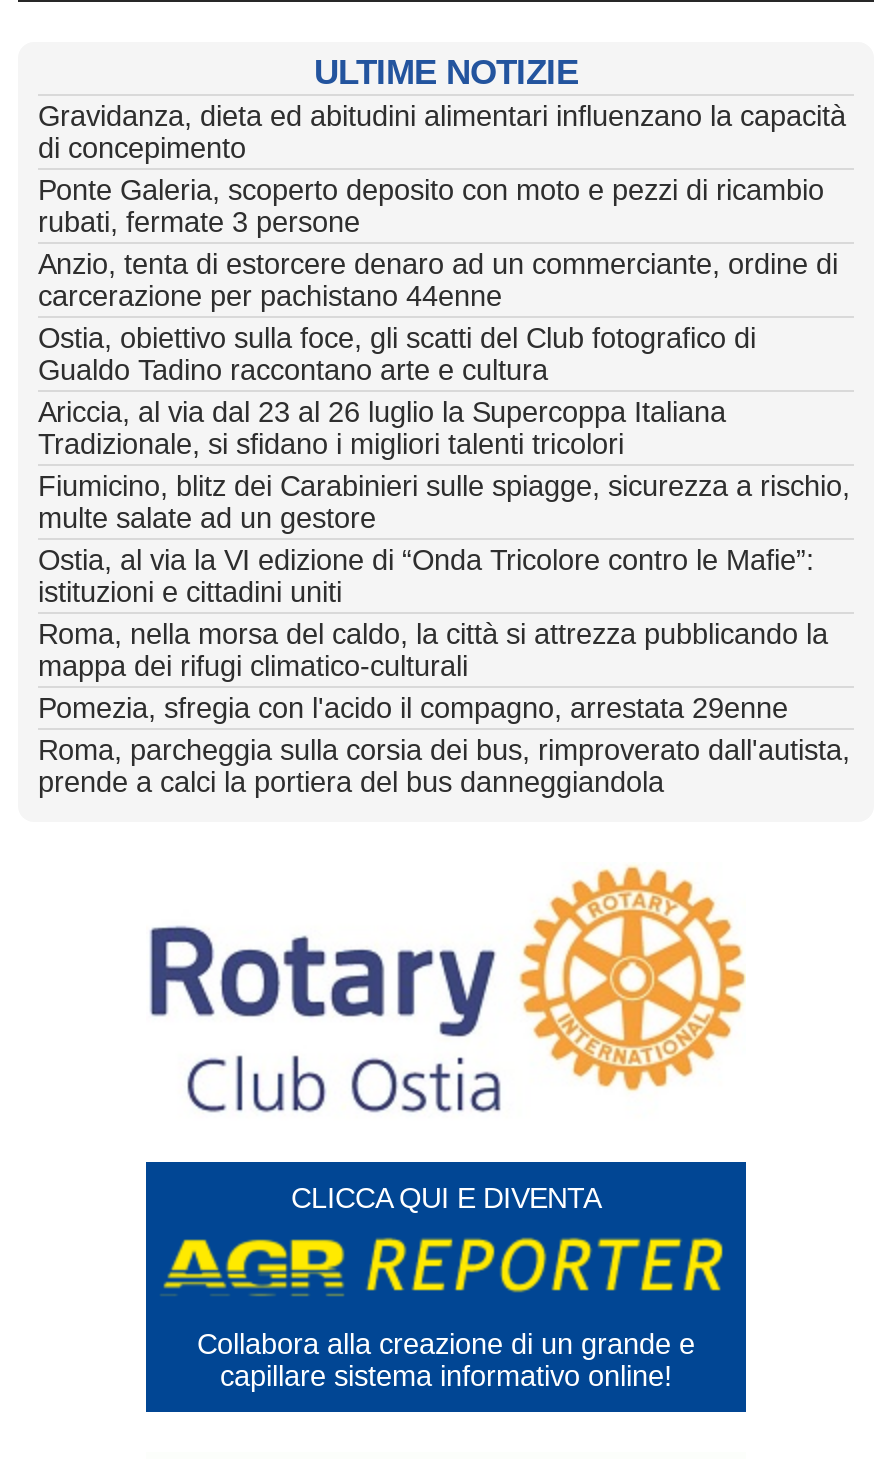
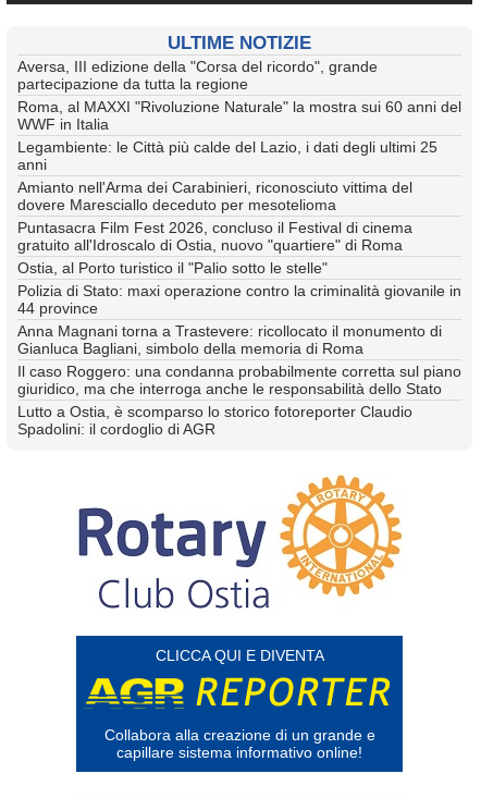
- Gravidanza, dieta ed abitudini alimentari influenzano la capacità
- di concepimento
- Ponte Galeria, scoperto deposito con moto e pezzi di ricambio
- rubati, fermate 3 persone
- Anzio, tenta di estorcere denaro ad un commerciante, ordine di
- carcerazione per pachistano 44enne
- Ostia, obiettivo sulla foce, gli scatti del Club fotografico di
- Gualdo Tadino raccontano arte e cultura
- Ariccia, al via dal 23 al 26 luglio la Supercoppa Italiana
- Tradizionale, si sfidano i migliori talenti tricolori
- Fiumicino, blitz dei Carabinieri sulle spiagge, sicurezza a rischio,
- multe salate ad un gestore
- Ostia, al via la VI edizione di “Onda Tricolore contro le Mafie”:
- istituzioni e cittadini uniti
- Roma, nella morsa del caldo, la città si attrezza pubblicando la
- mappa dei rifugi climatico-culturali
- Pomezia, sfregia con l'acido il compagno, arrestata 29enne
- Roma, parcheggia sulla corsia dei bus, rimproverato dall'autista,
- prende a calci la portiera del bus danneggiandola
+ Aversa, III edizione della "Corsa del ricordo", grande
+ partecipazione da tutta la regione
+ Roma, al MAXXI "Rivoluzione Naturale" la mostra sui 60 anni del
+ WWF in Italia
+ Legambiente: le Città più calde del Lazio, i dati degli ultimi 25
+ anni
+ Amianto nell'Arma dei Carabinieri, riconosciuto vittima del
+ dovere Maresciallo deceduto per mesotelioma
+ Puntasacra Film Fest 2026, concluso il Festival di cinema
+ gratuito all'Idroscalo di Ostia, nuovo "quartiere" di Roma
+ Ostia, al Porto turistico il "Palio sotto le stelle"
+ Polizia di Stato: maxi operazione contro la criminalità giovanile in
+ 44 province
+ Anna Magnani torna a Trastevere: ricollocato il monumento di
+ Gianluca Bagliani, simbolo della memoria di Roma
+ Il caso Roggero: una condanna probabilmente corretta sul piano
+ giuridico, ma che interroga anche le responsabilità dello Stato
+ Lutto a Ostia, è scomparso lo storico fotoreporter Claudio
+ Spadolini: il cordoglio di AGR
